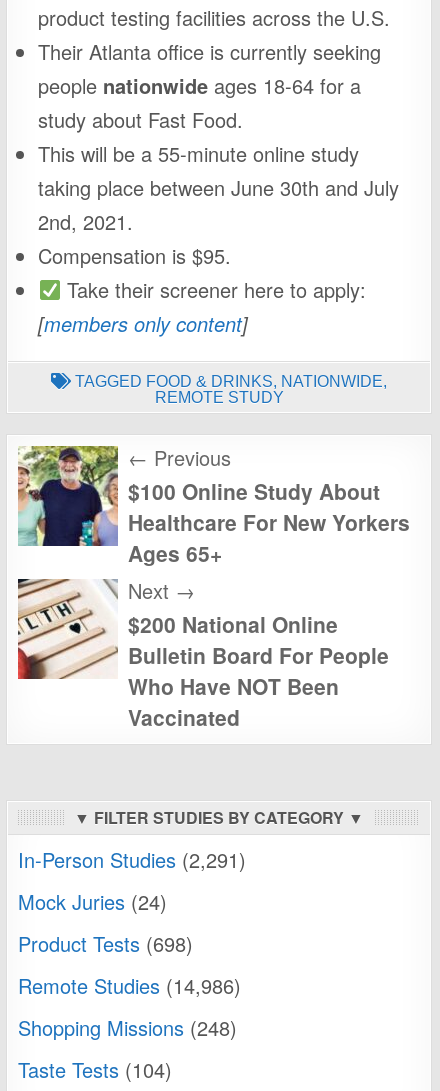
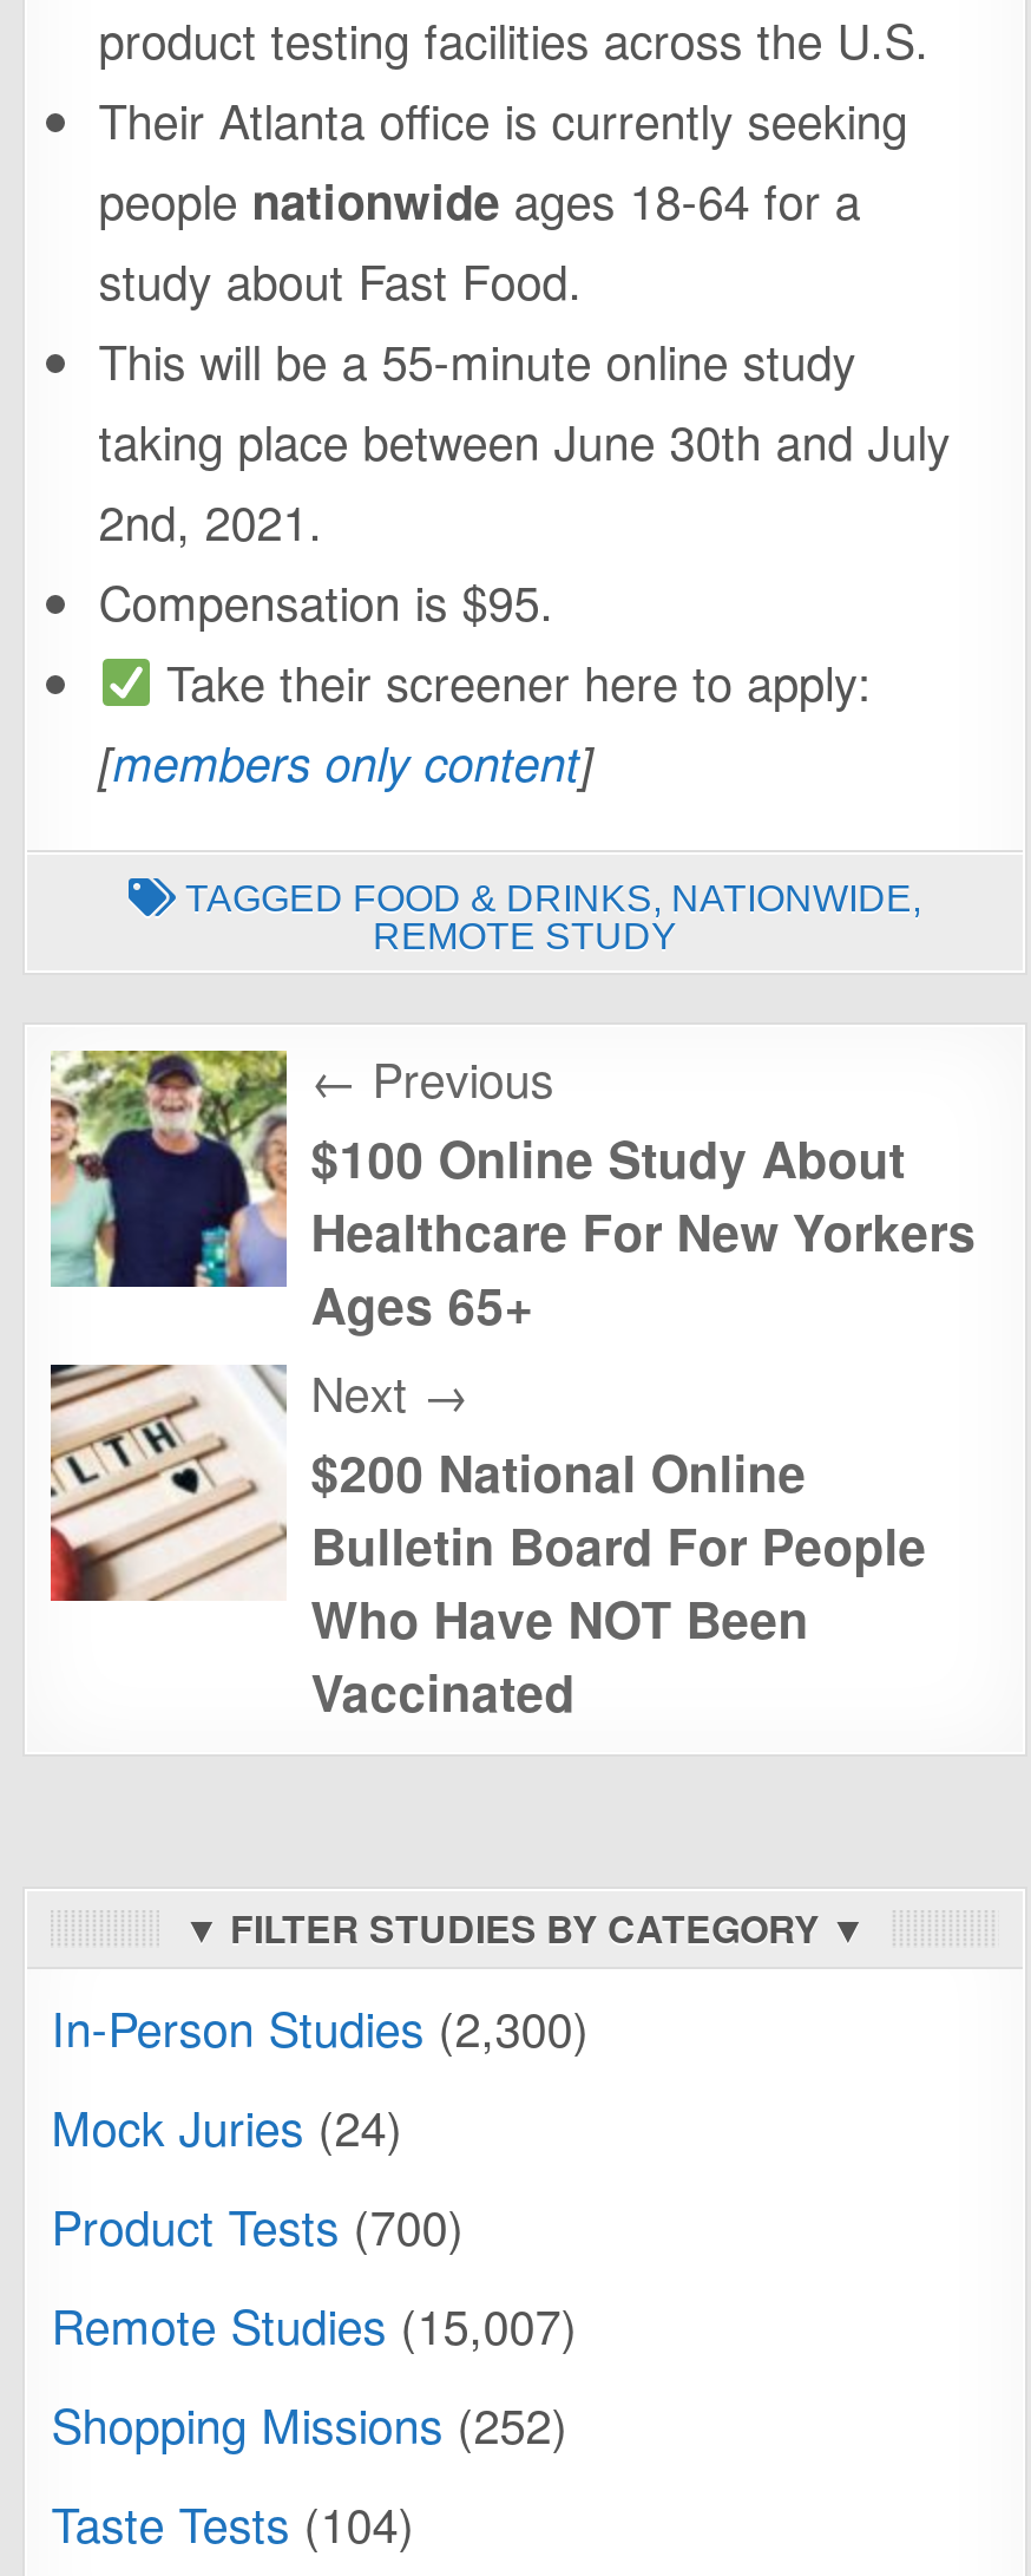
- In-Person Studies (2,291)
+ In-Person Studies (2,300)

- Product Tests (698)
+ Product Tests (700)

- Remote Studies (14,986)
+ Remote Studies (15,007)

- Shopping Missions (248)
+ Shopping Missions (252)
